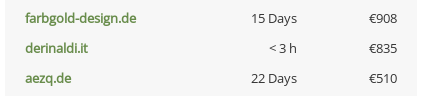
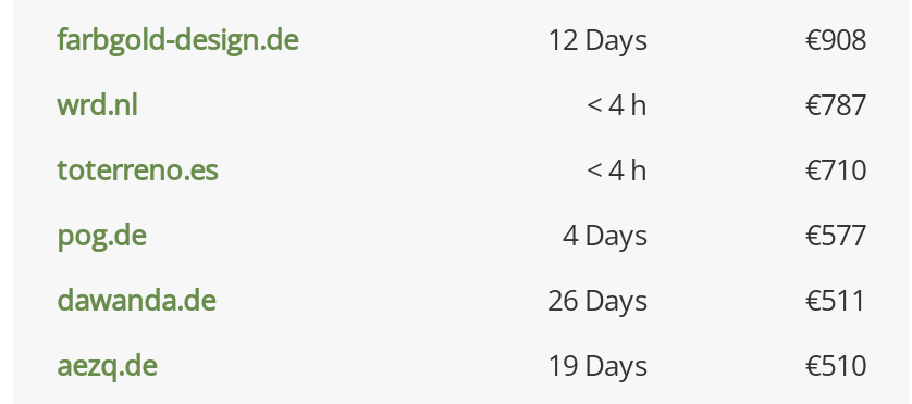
- 15 Days
+ 12 Days

- derinaldi.it
- < 3 h
- €835
+ wrd.nl
+ < 4 h
+ €787
+ toterreno.es
+ < 4 h
+ €710
+ pog.de
+ 4 Days
+ €577
+ dawanda.de
+ 26 Days
+ €511

- 22 Days
+ 19 Days
